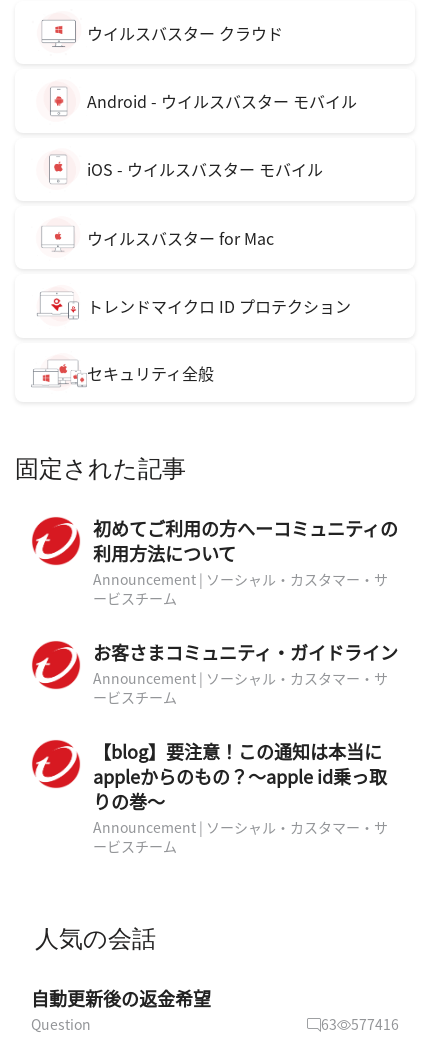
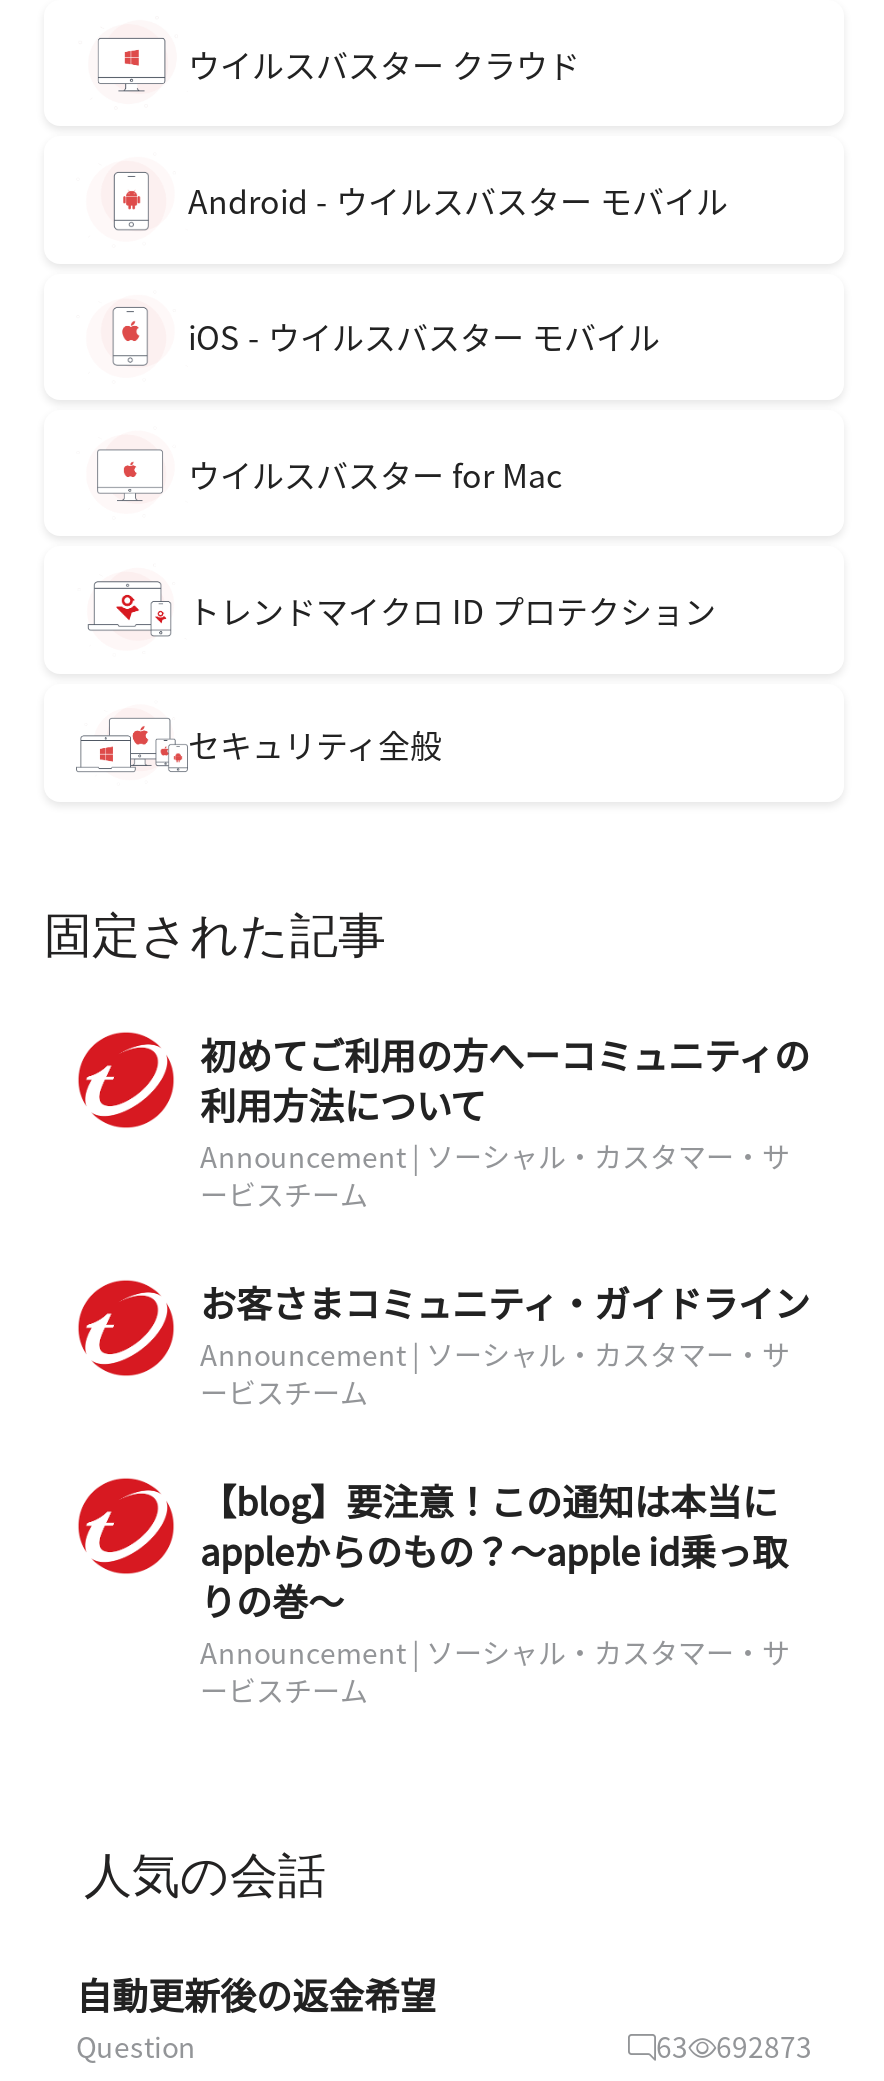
- 63 577416
+ 63 692873
